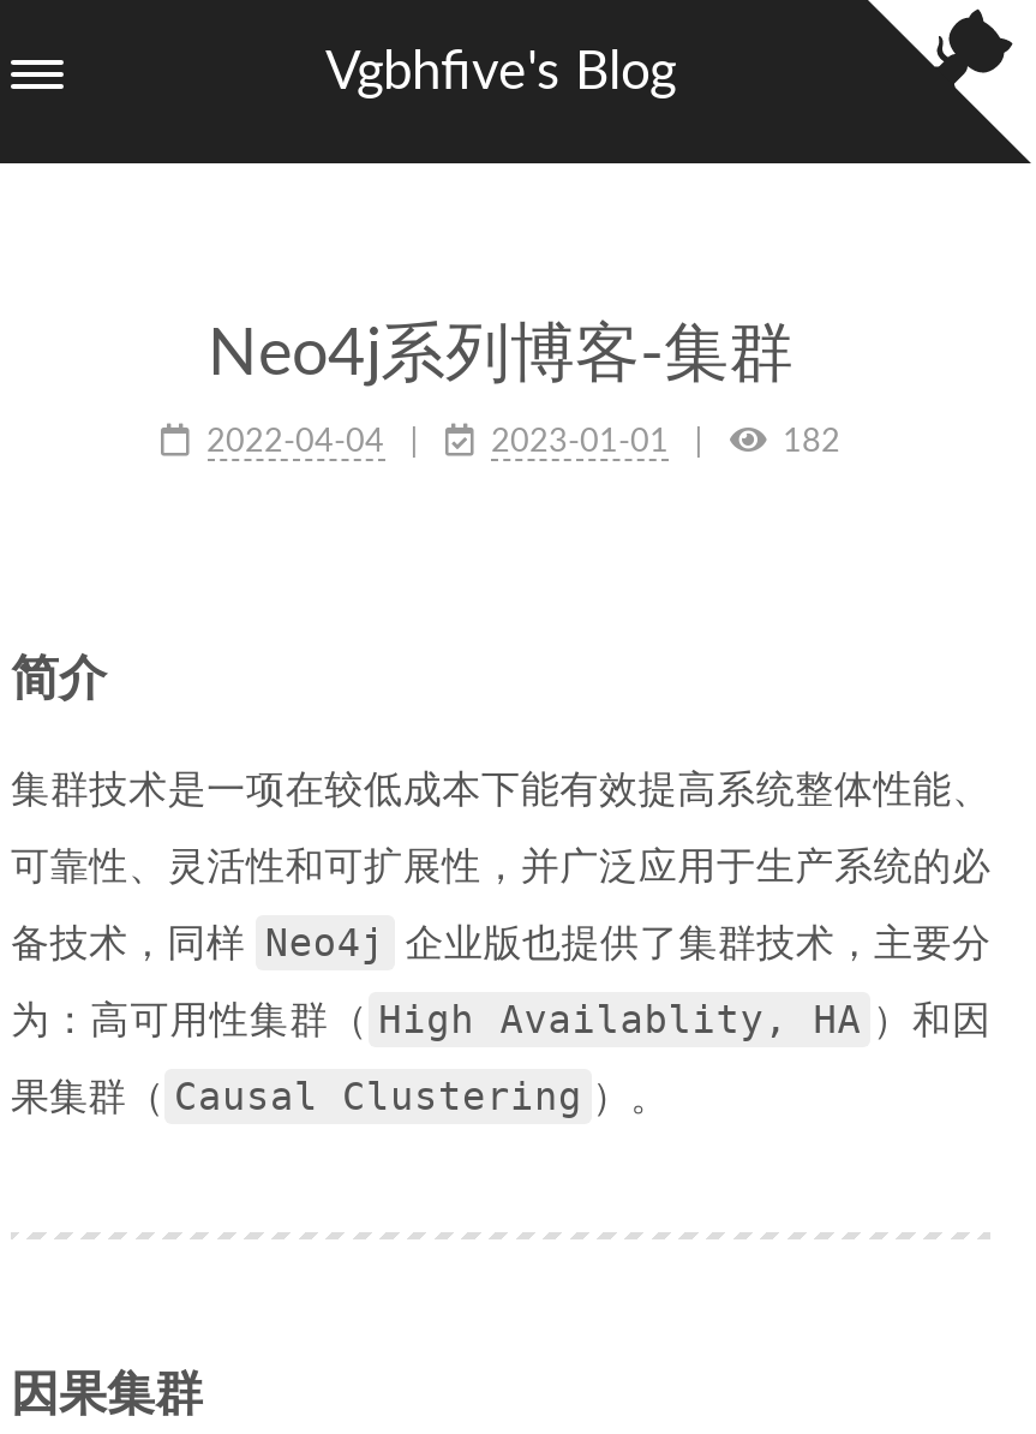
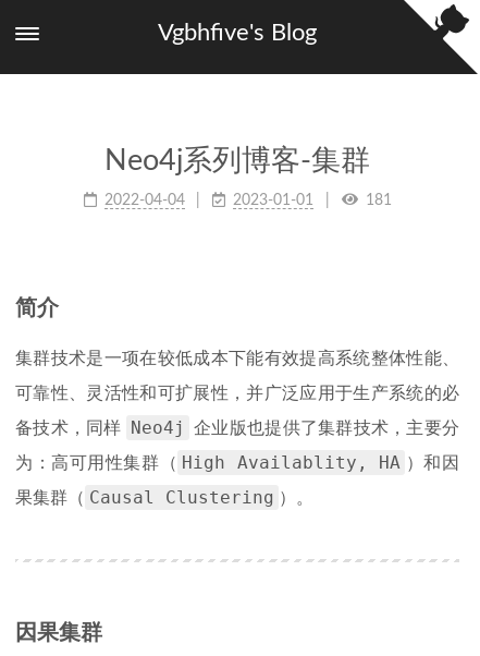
- 182
+ 181
